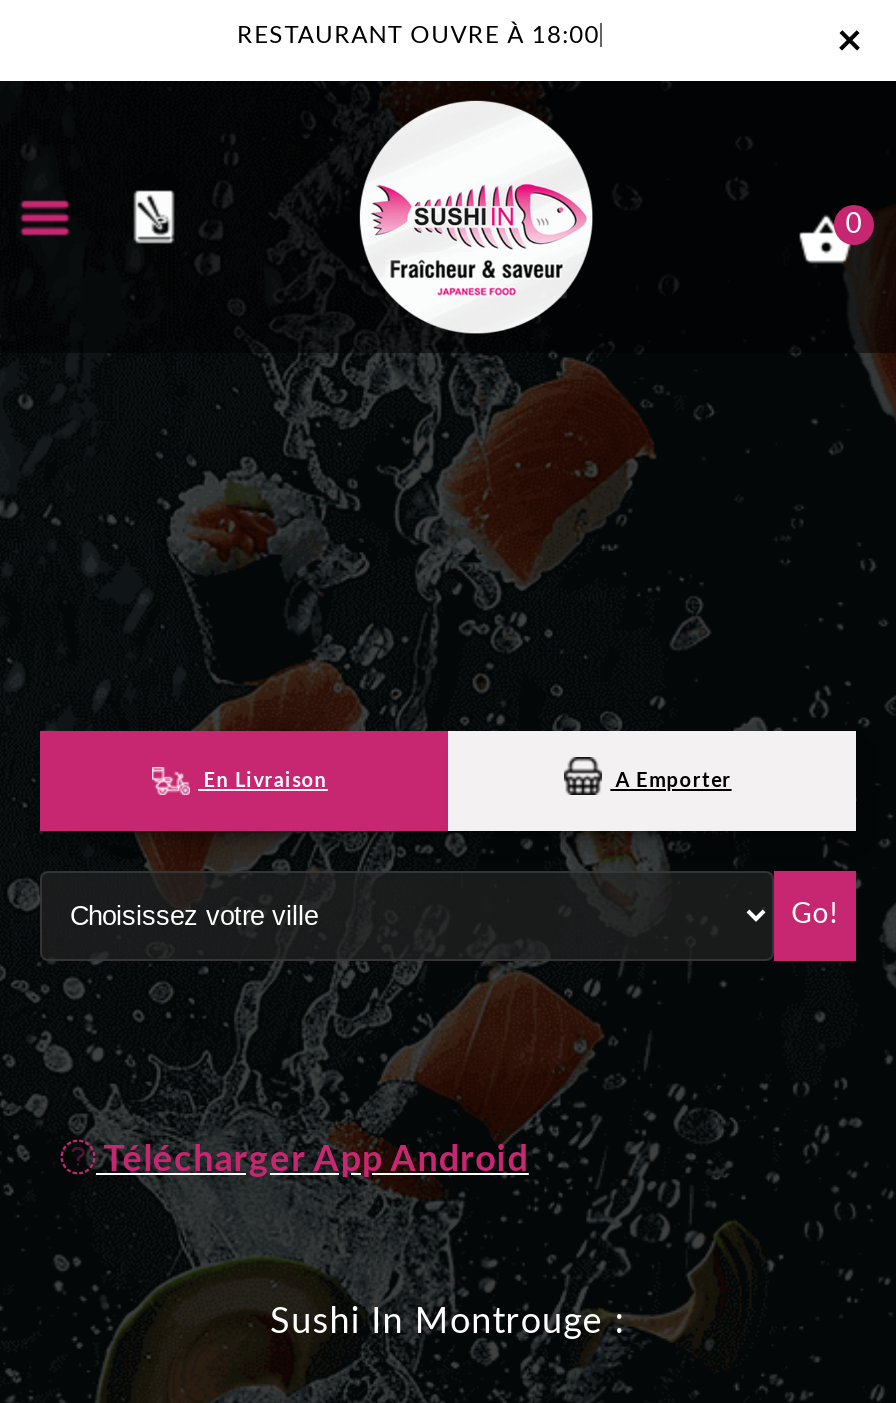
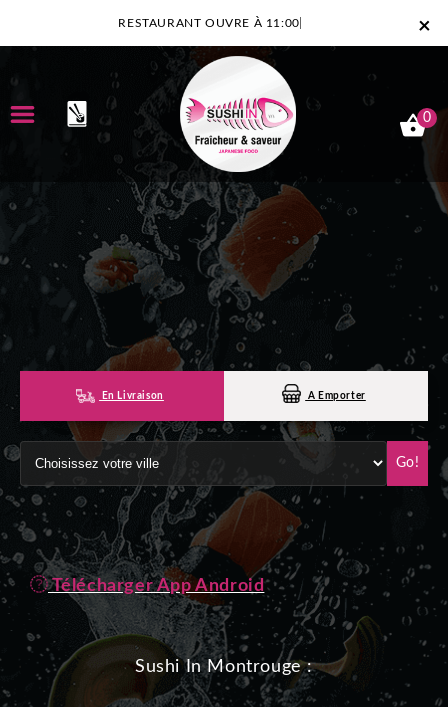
- RESTAURANT OUVRE À 18:00
+ RESTAURANT OUVRE À 11:00
